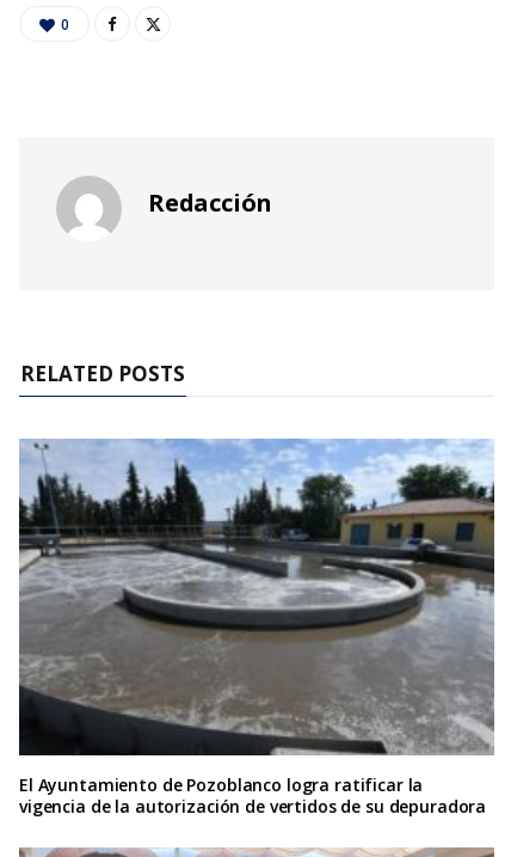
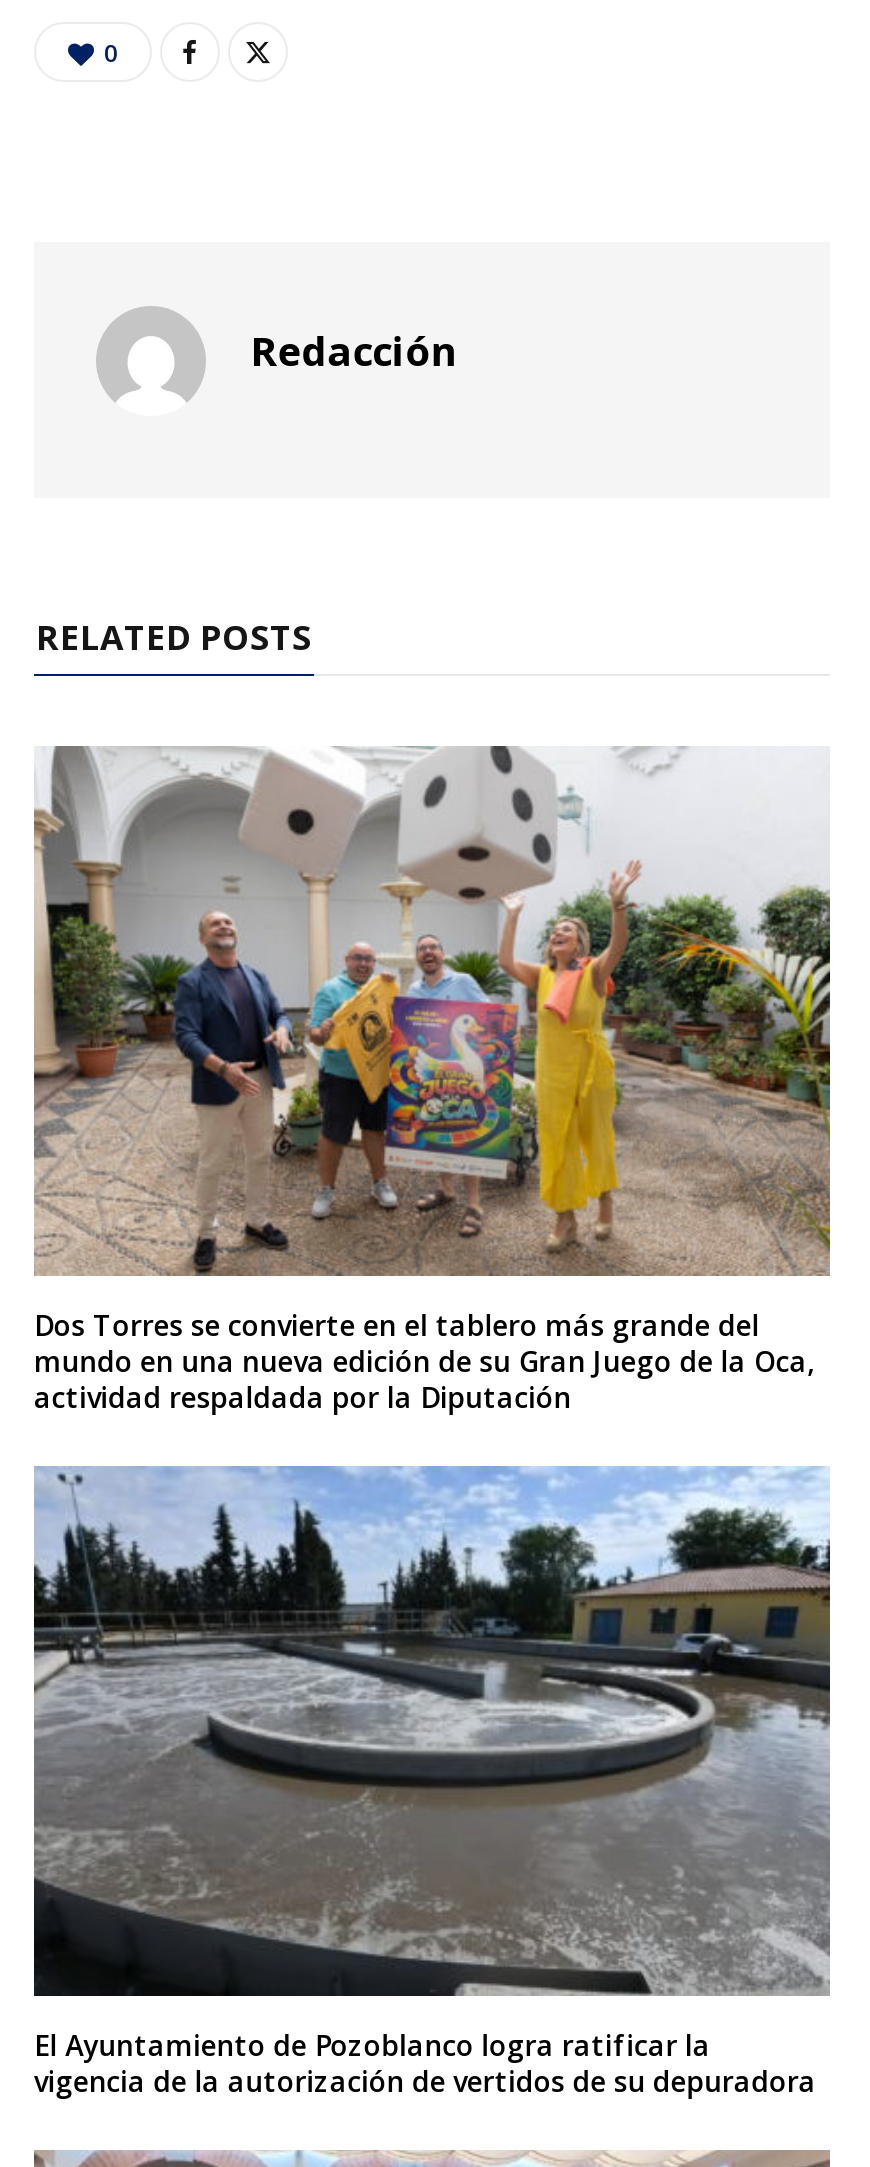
+ [image]
+ Dos Torres se convierte en el tablero más grande del
+ mundo en una nueva edición de su Gran Juego de la Oca,
+ actividad respaldada por la Diputación
